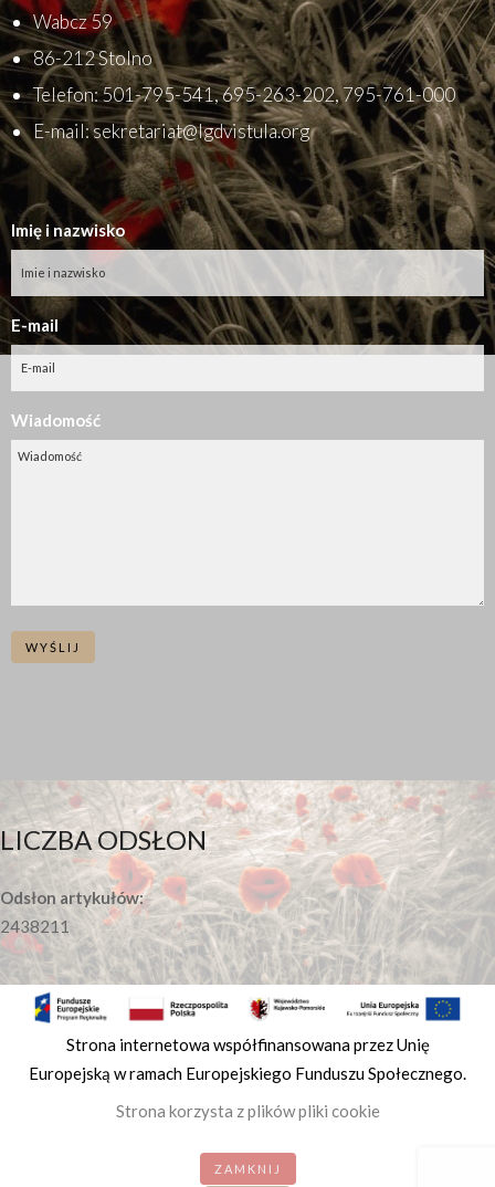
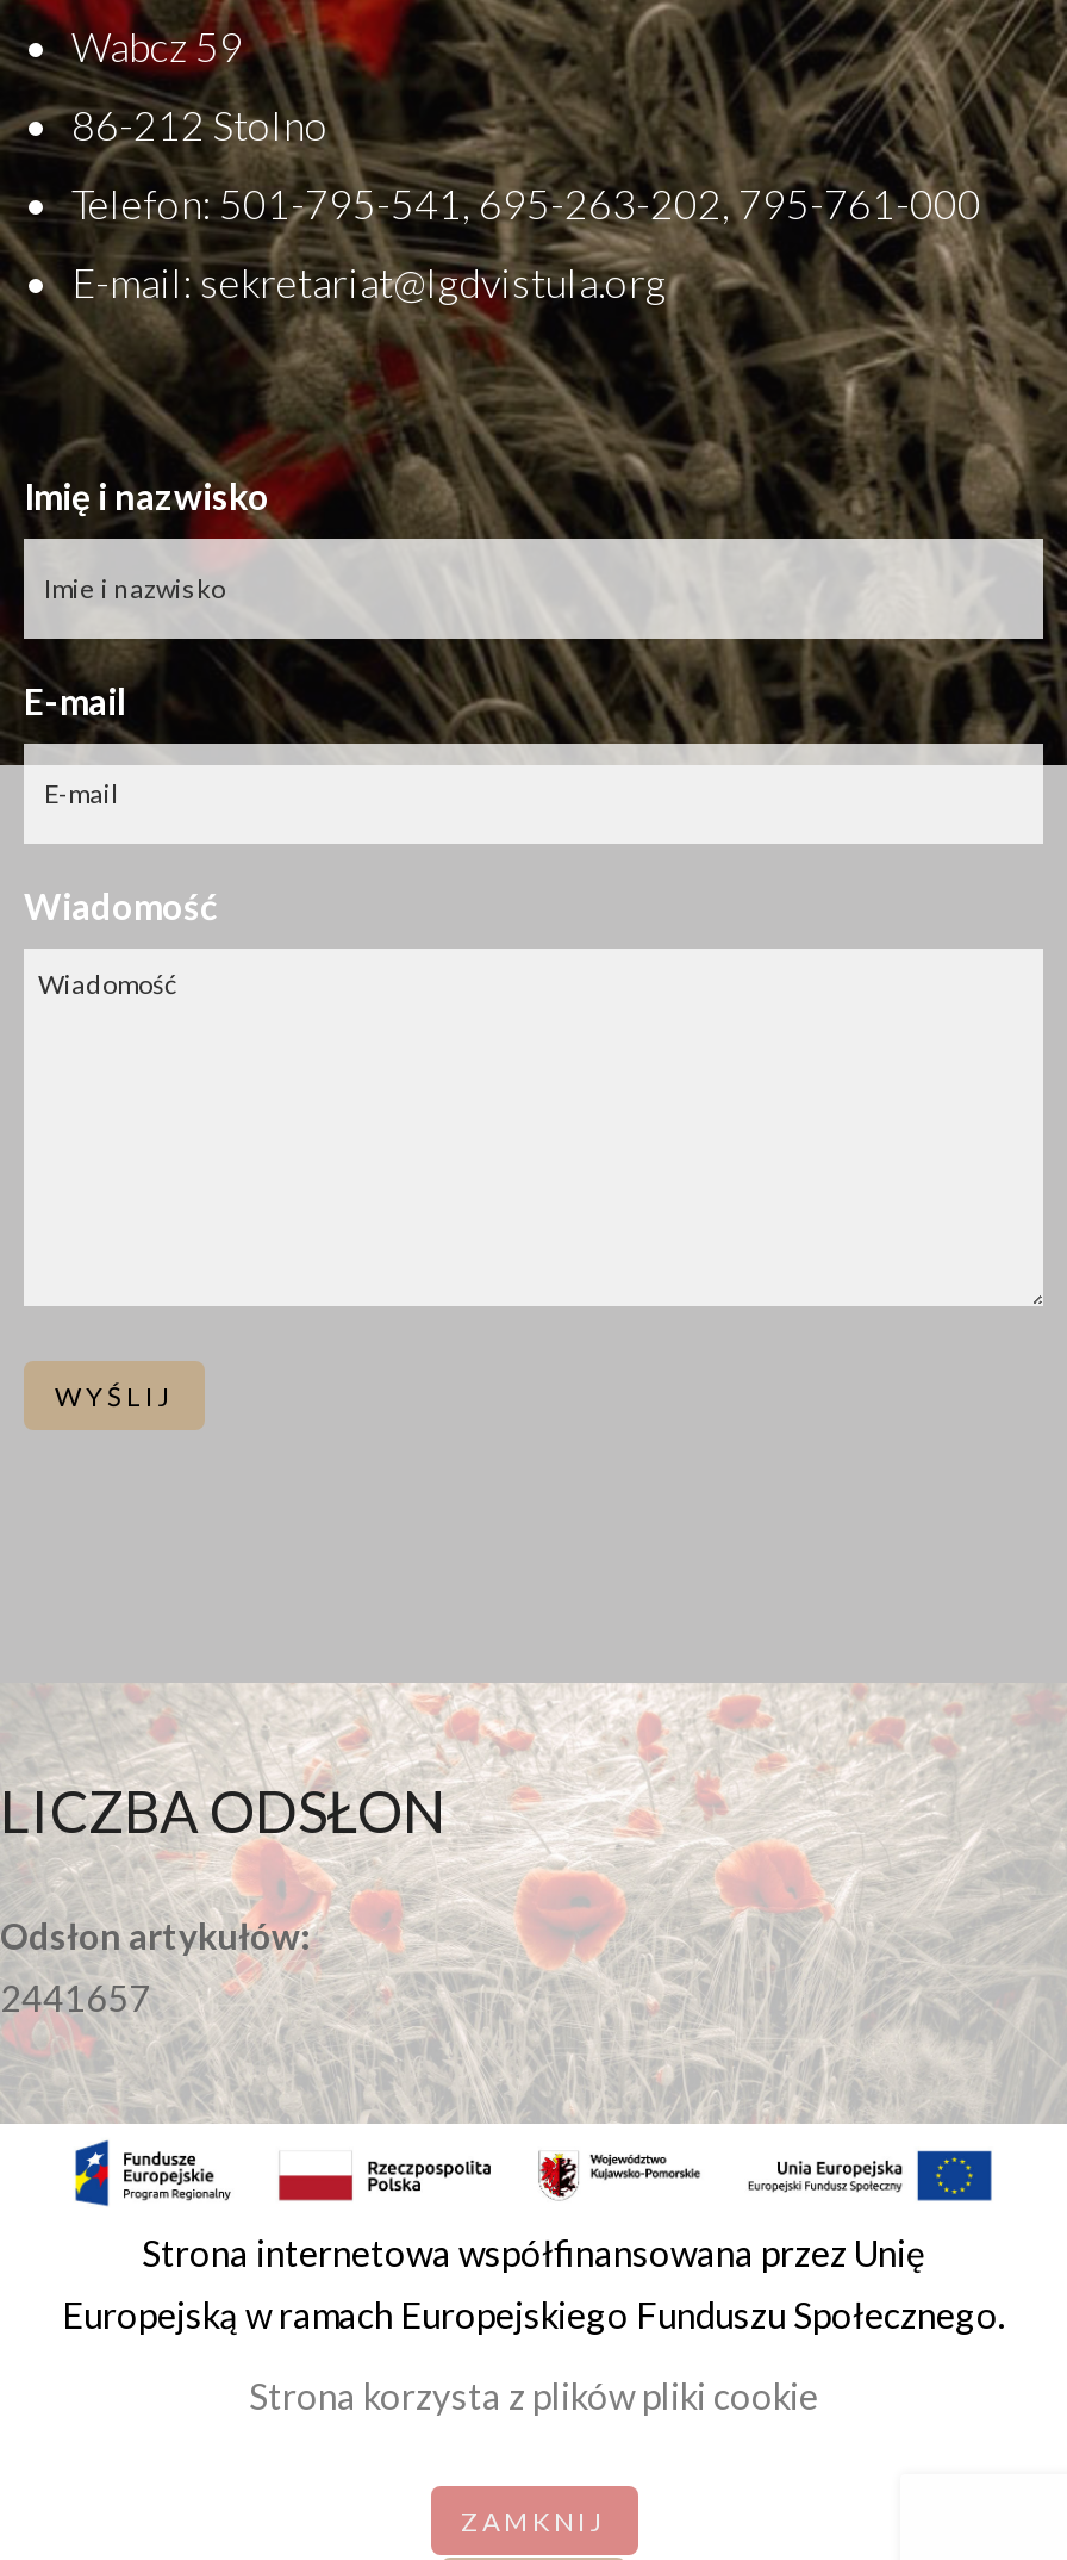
- 2438211
+ 2441657
